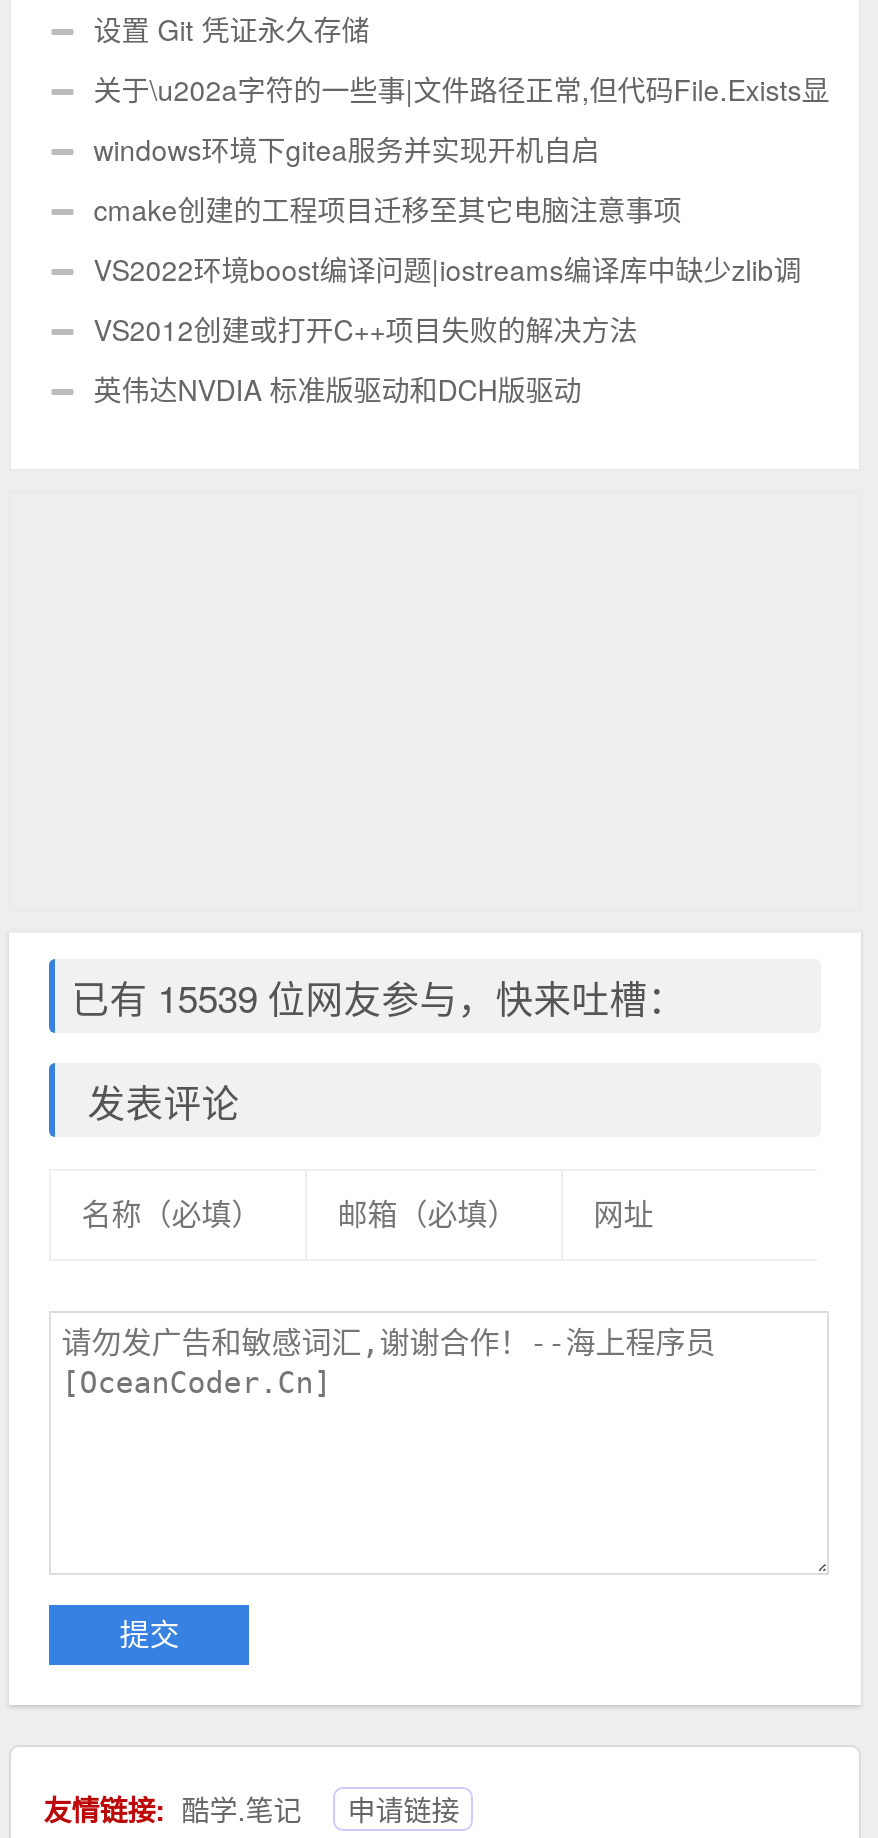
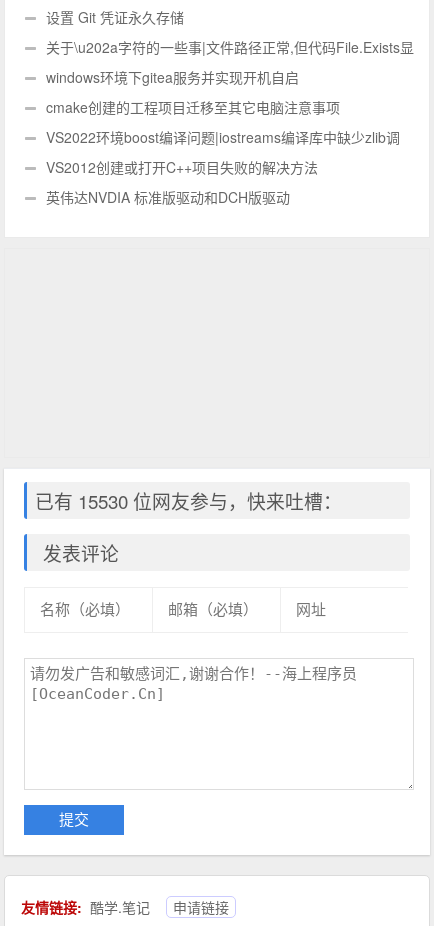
- 已有 15539 位网友参与，快来吐槽：
+ 已有 15530 位网友参与，快来吐槽：
